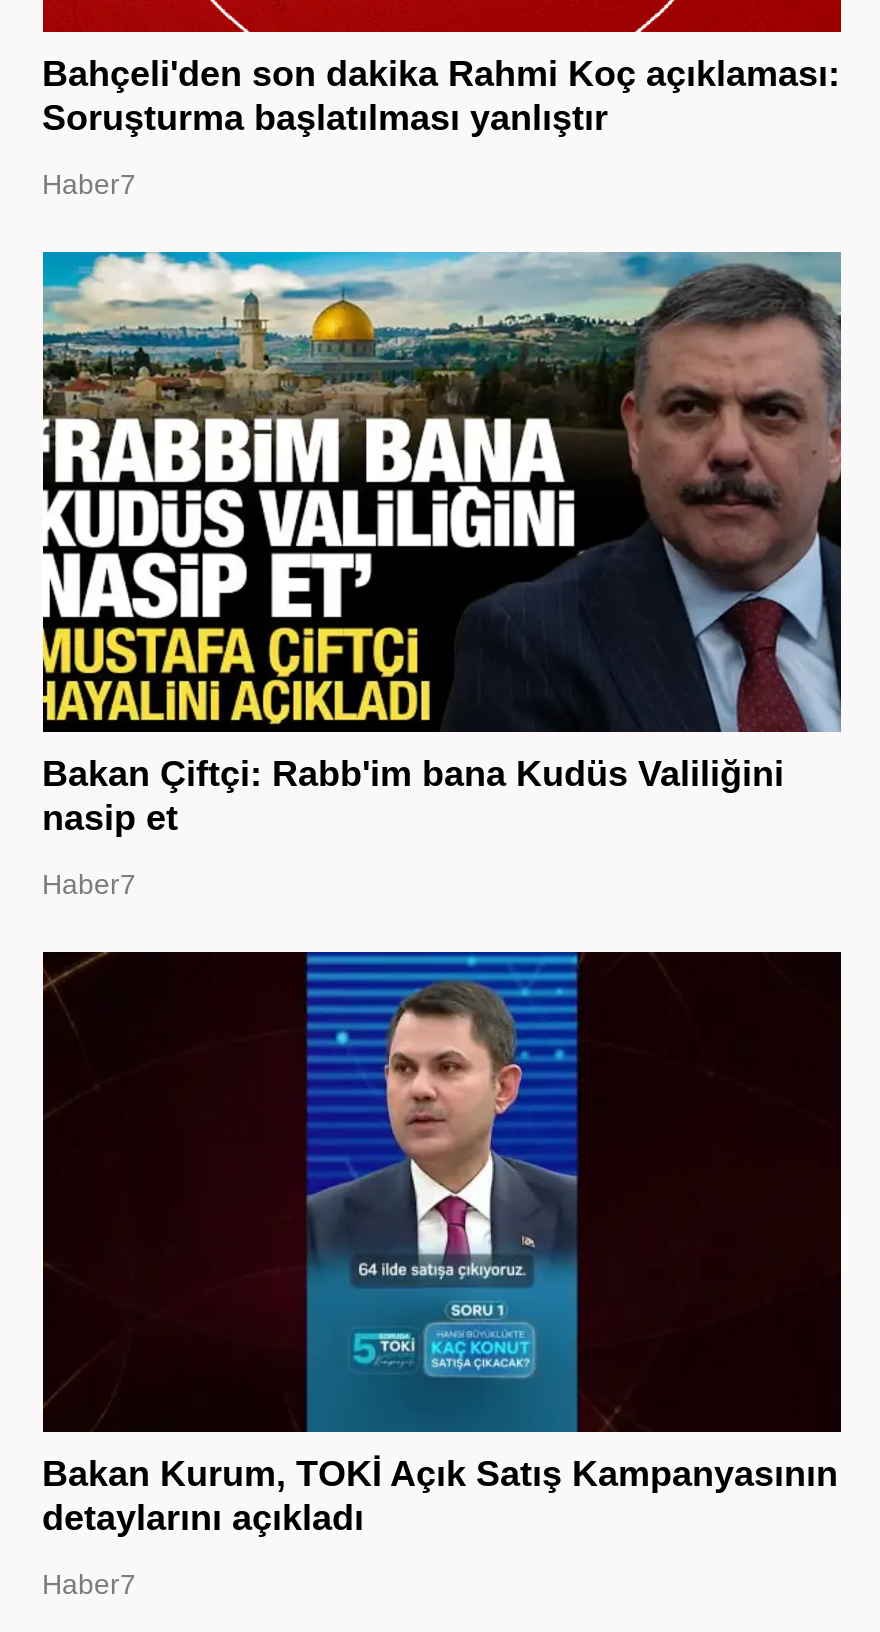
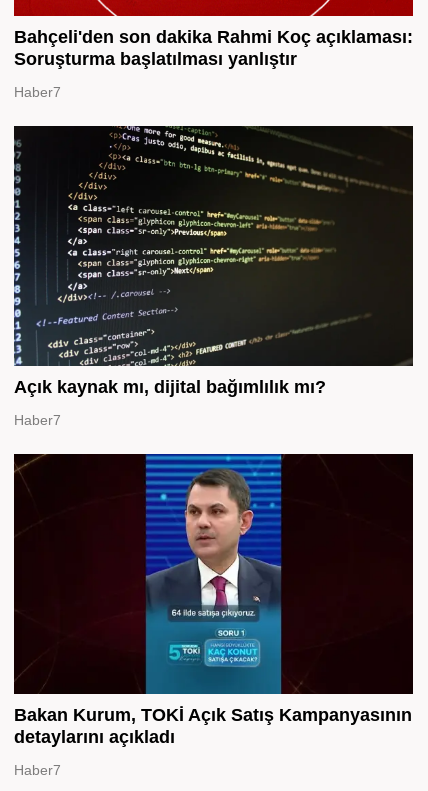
- [image]
- Bakan Çiftçi: Rabb'im bana Kudüs Valiliğini
- nasip et
+ [image]
+ Açık kaynak mı, dijital bağımlılık mı?
